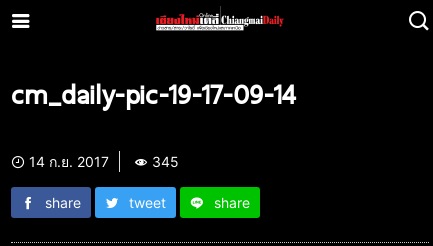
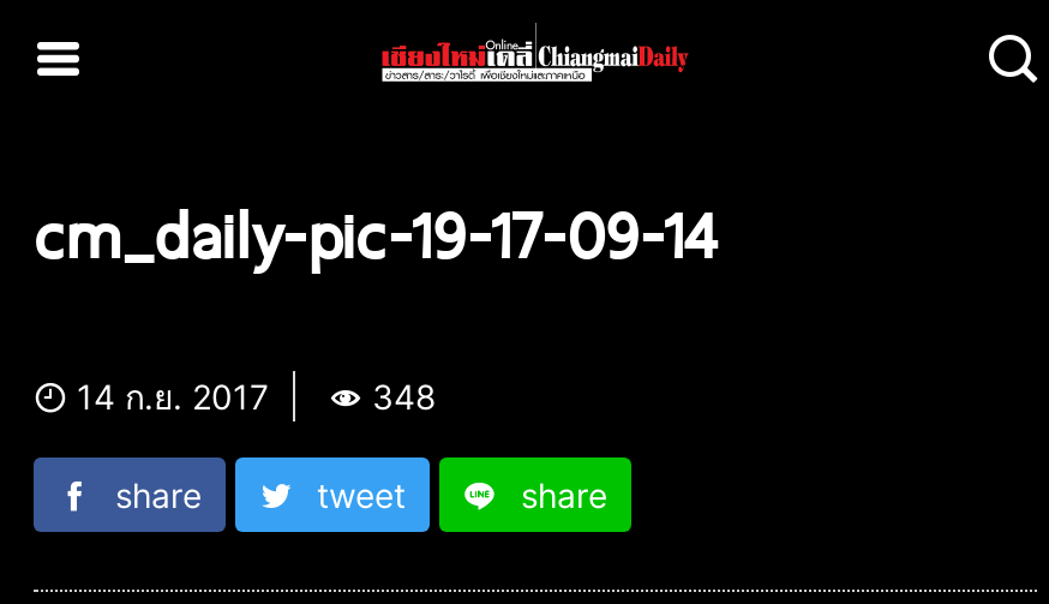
- 345
+ 348
